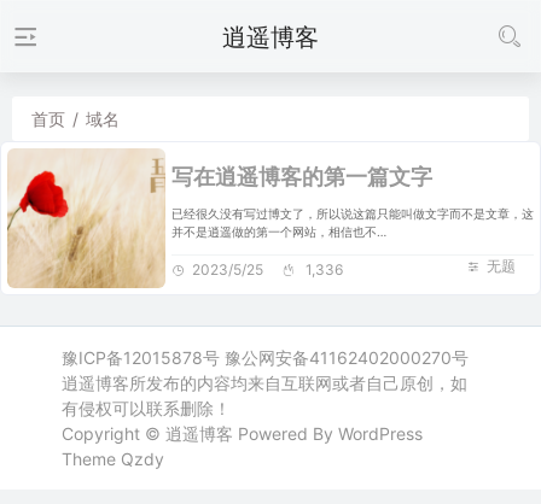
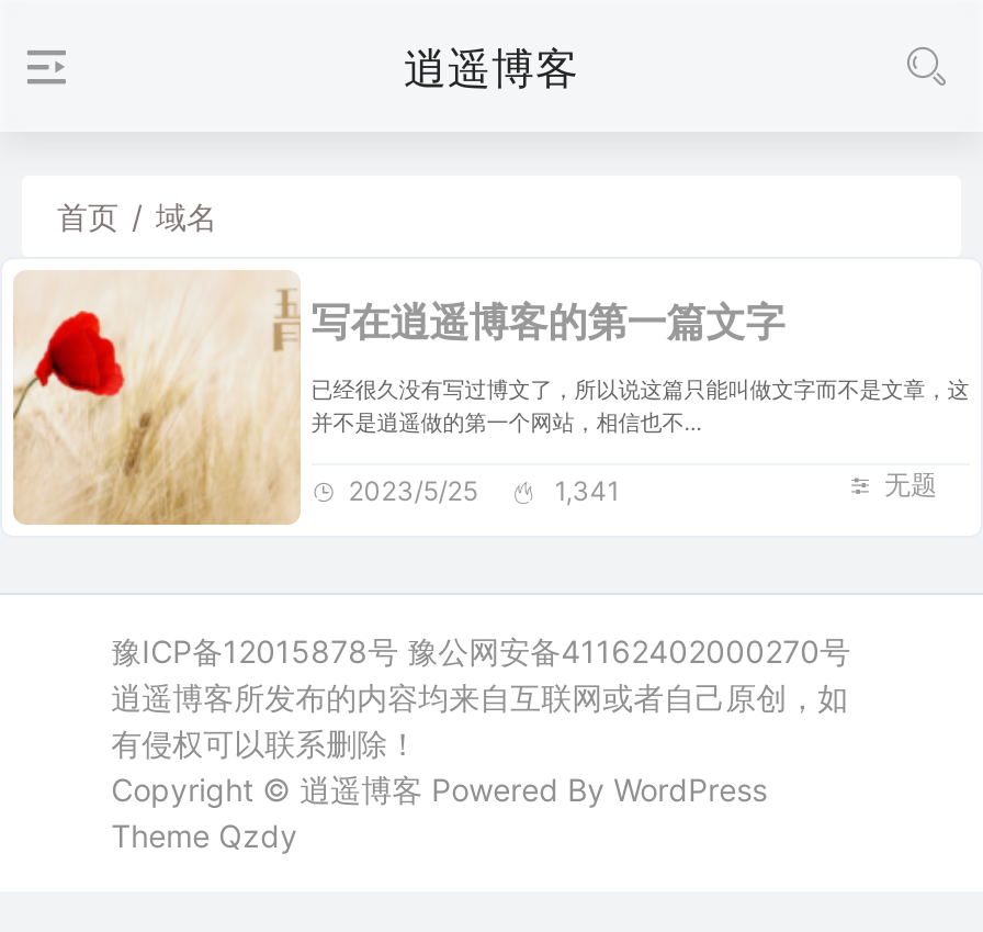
- 1,336
+ 1,341
